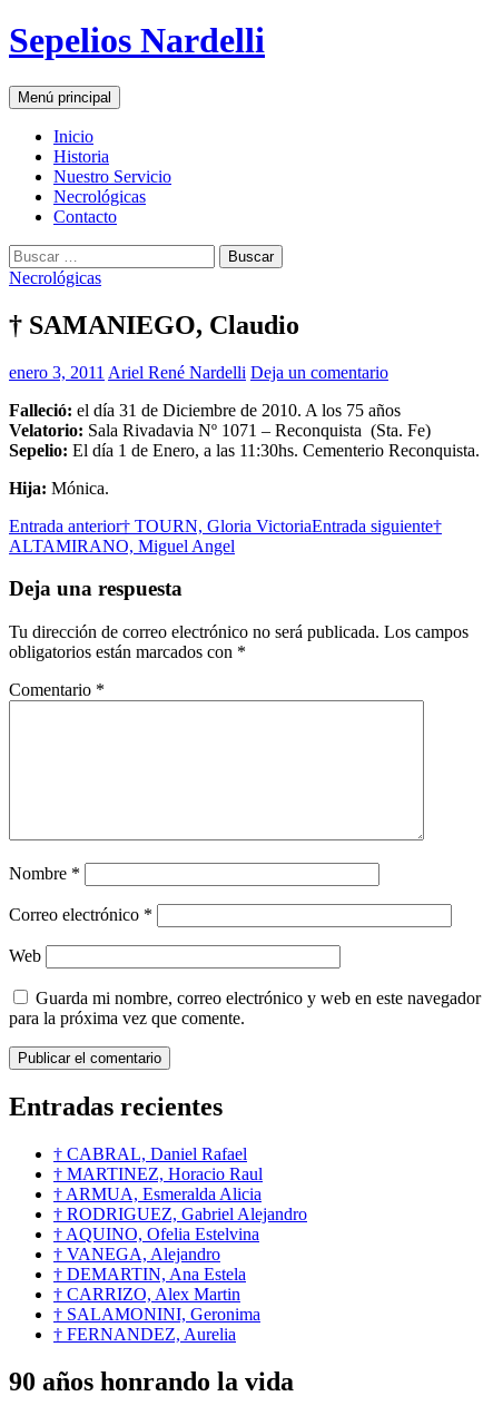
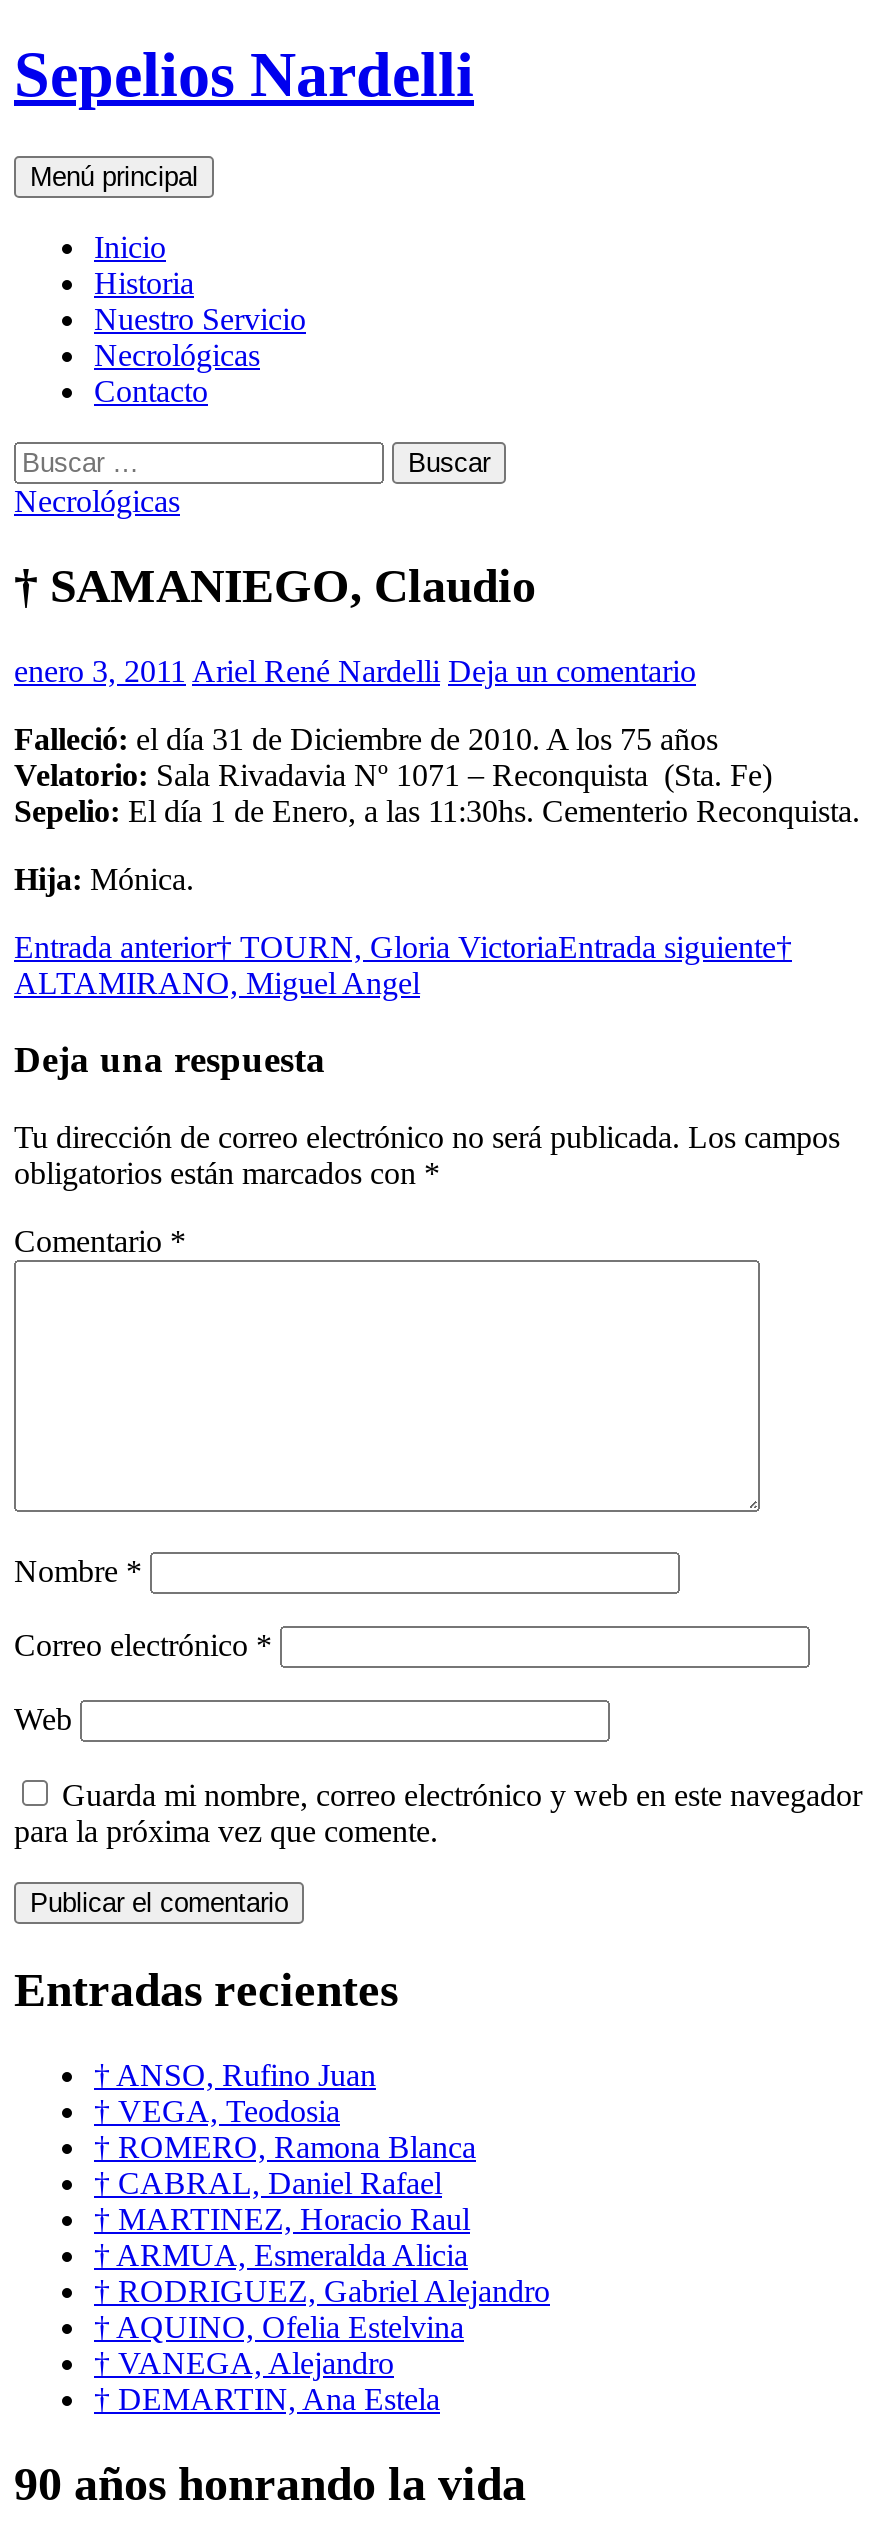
+ † ANSO, Rufino Juan
+ † VEGA, Teodosia
+ † ROMERO, Ramona Blanca

moved down: † CABRAL, Daniel Rafael | † MARTINEZ, Horacio Raul | † ARMUA, Esmeralda Alicia | † RODRIGUEZ, Gabriel Alejandro | † AQUINO, Ofelia Estelvina | † VANEGA, Alejandro | † DEMARTIN, Ana Estela

- † CARRIZO, Alex Martin
- † SALAMONINI, Geronima
- † FERNANDEZ, Aurelia
